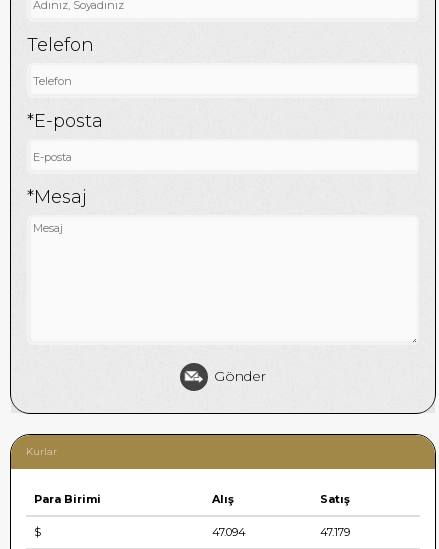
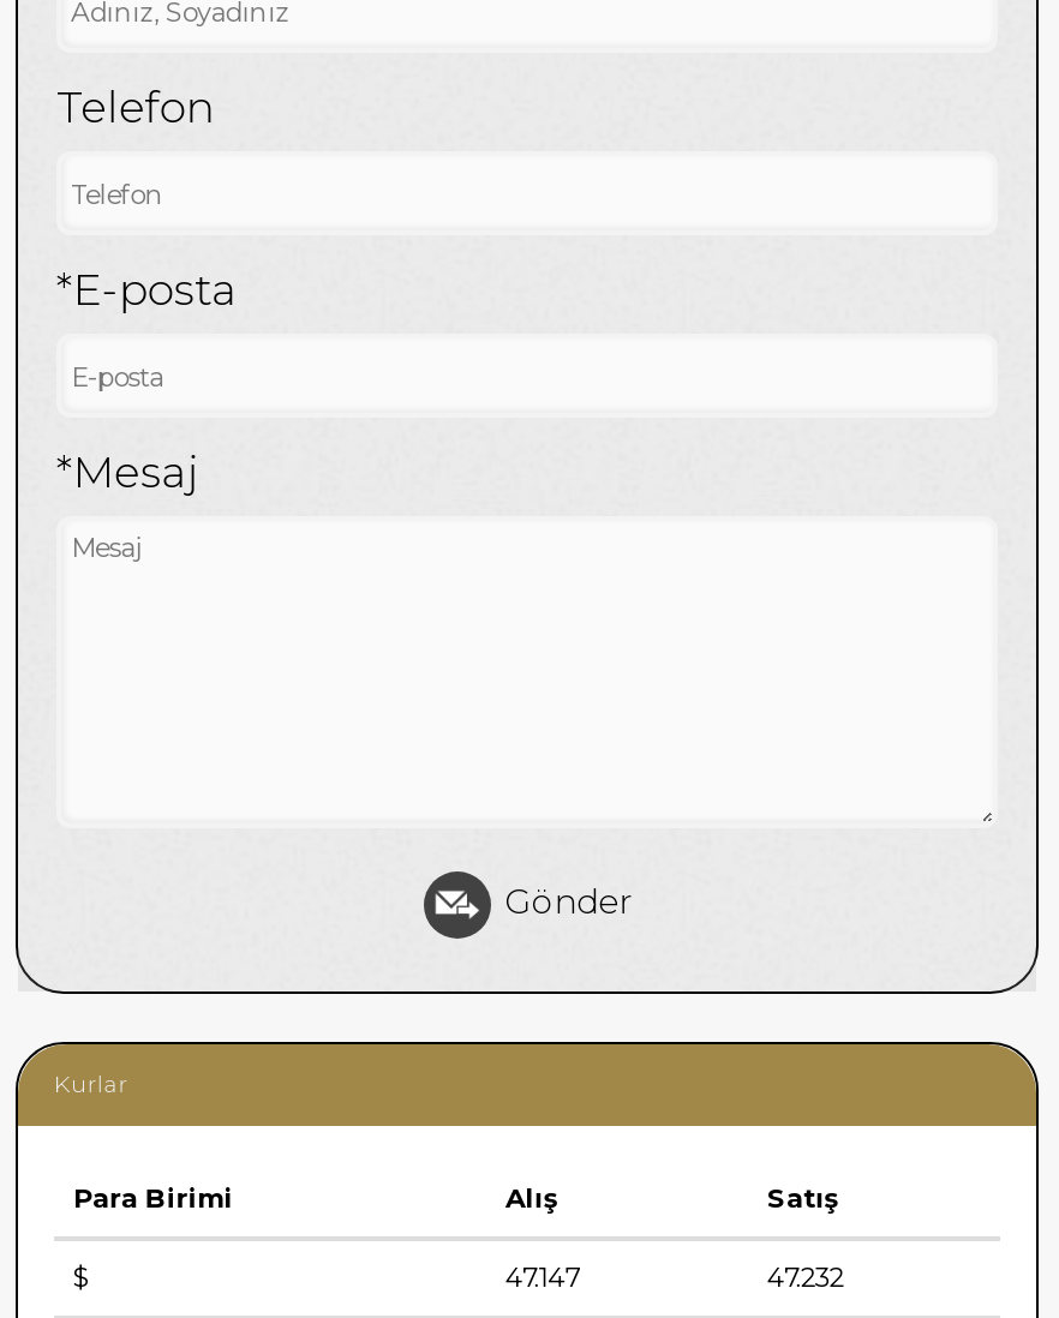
- 47.094
+ 47.147

- 47.179
+ 47.232
